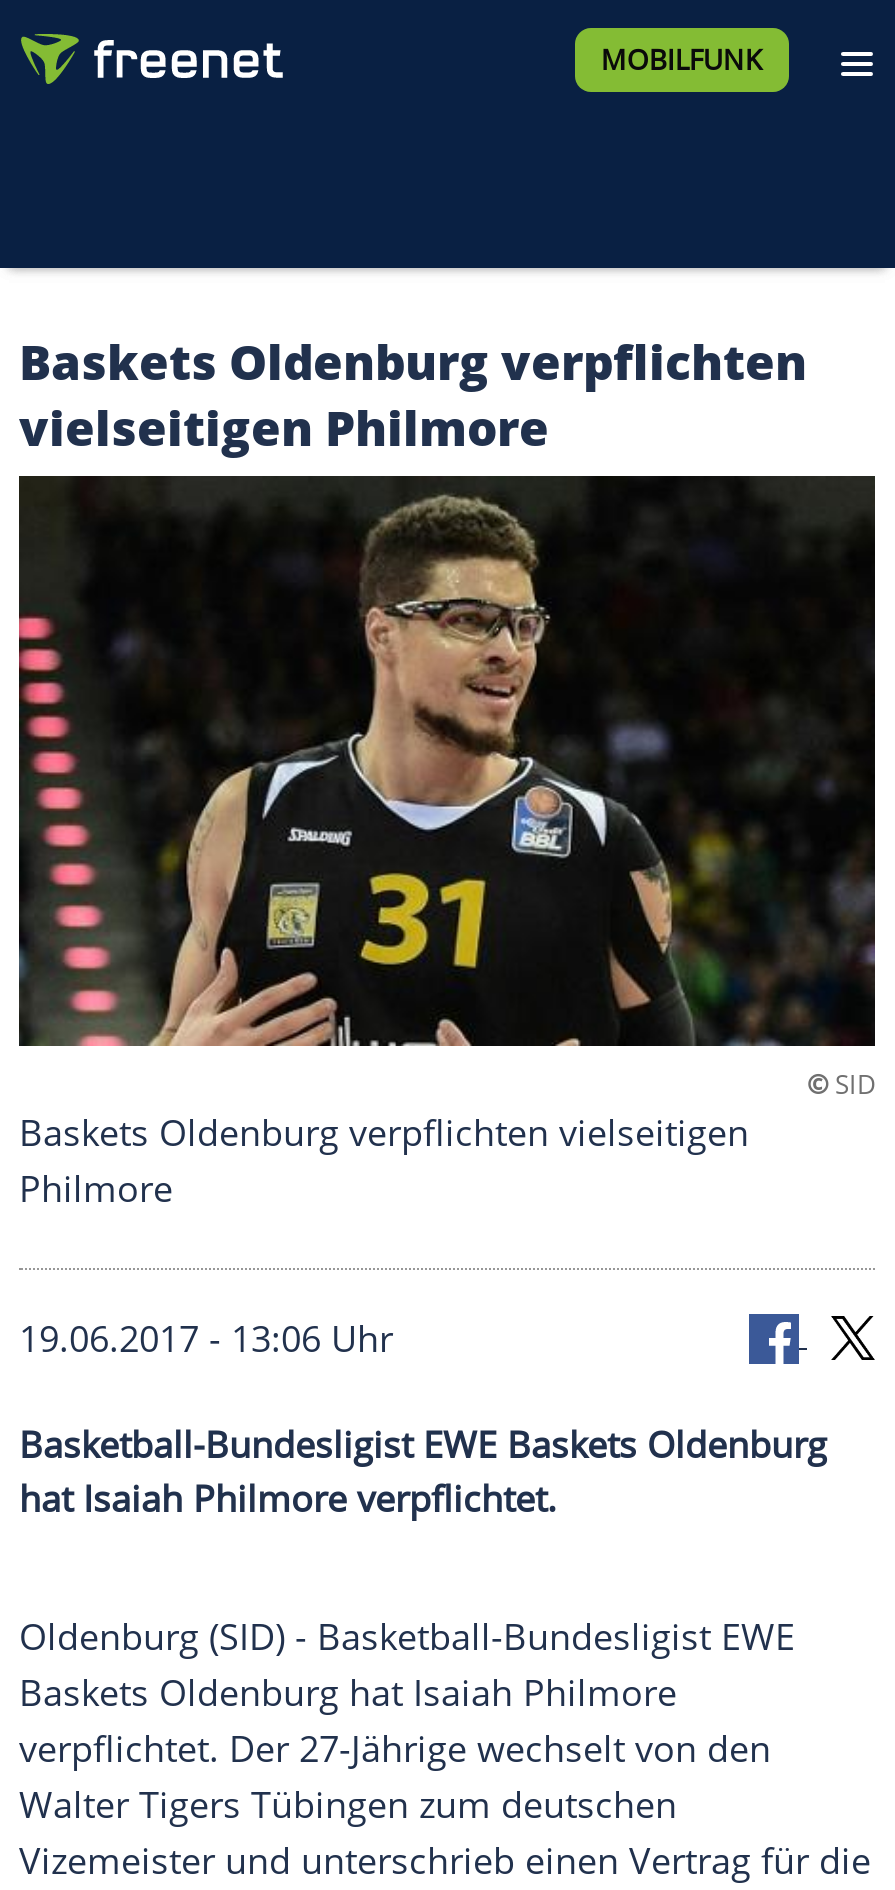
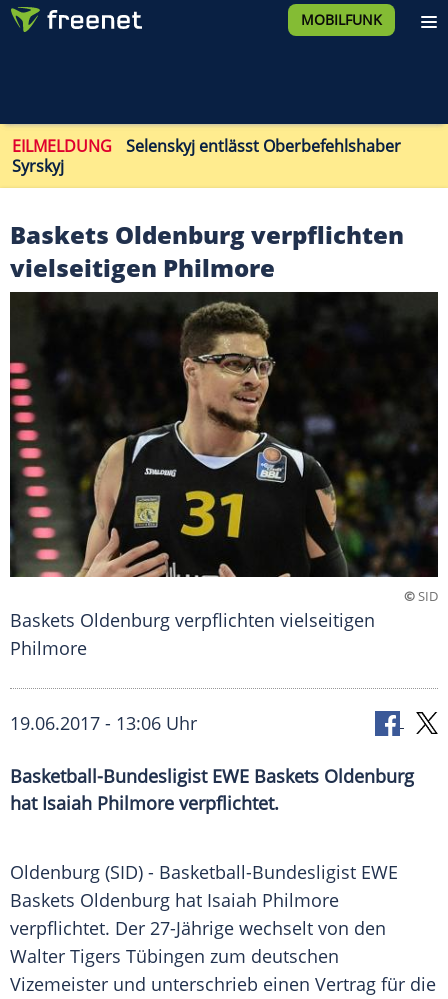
+ EILMELDUNG Selenskyj entlässt Oberbefehlshaber
+ Syrskyj
